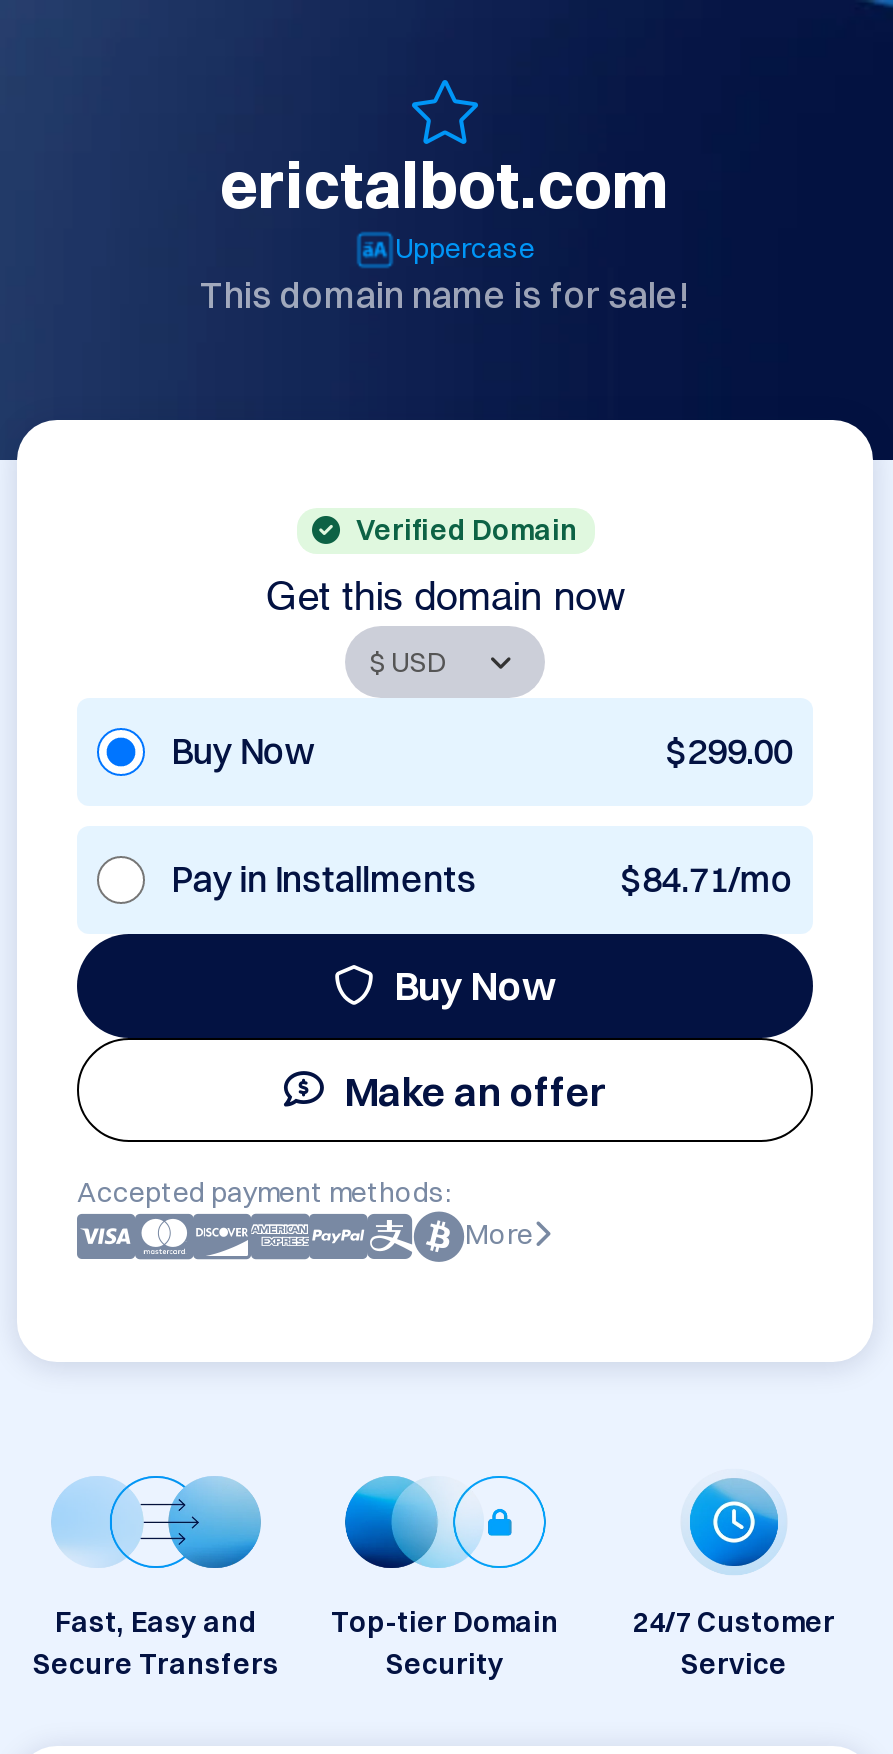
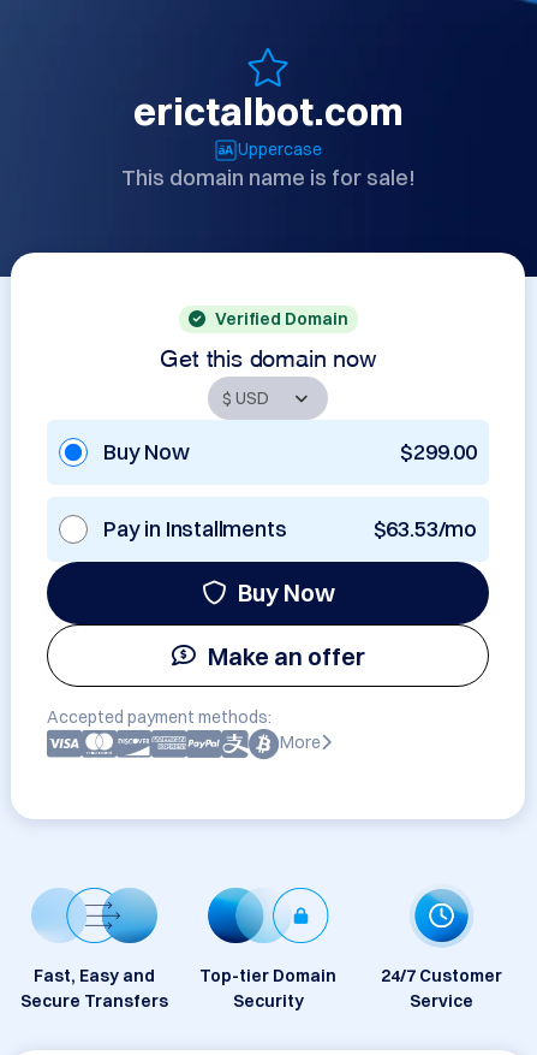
- $84.71/mo
+ $63.53/mo
